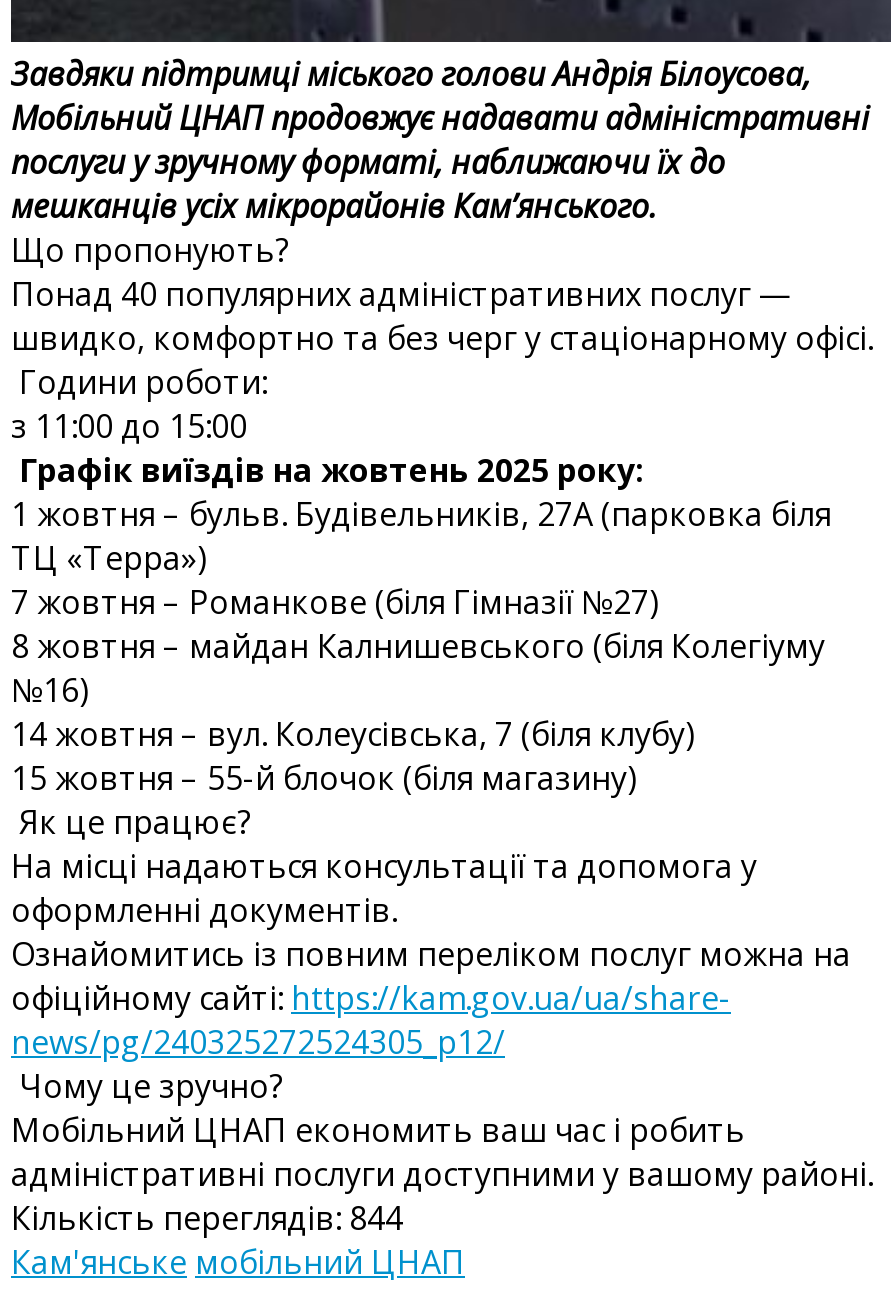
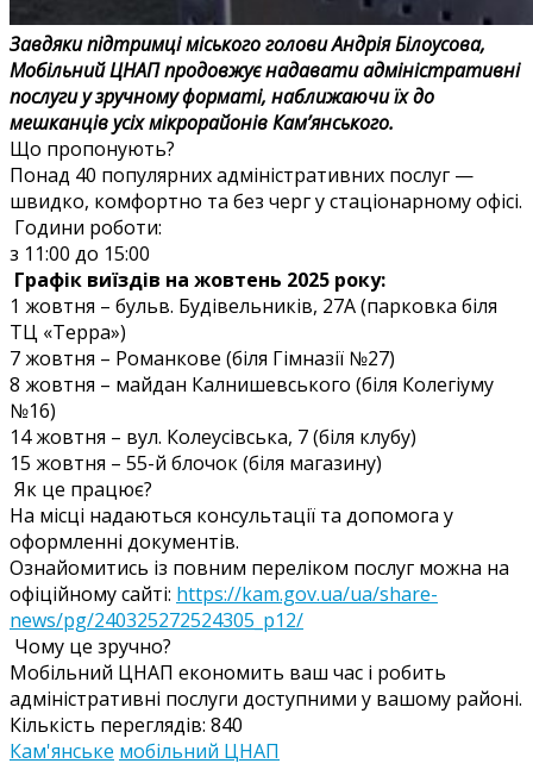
- Кількість переглядів:844
+ Кількість переглядів:840
